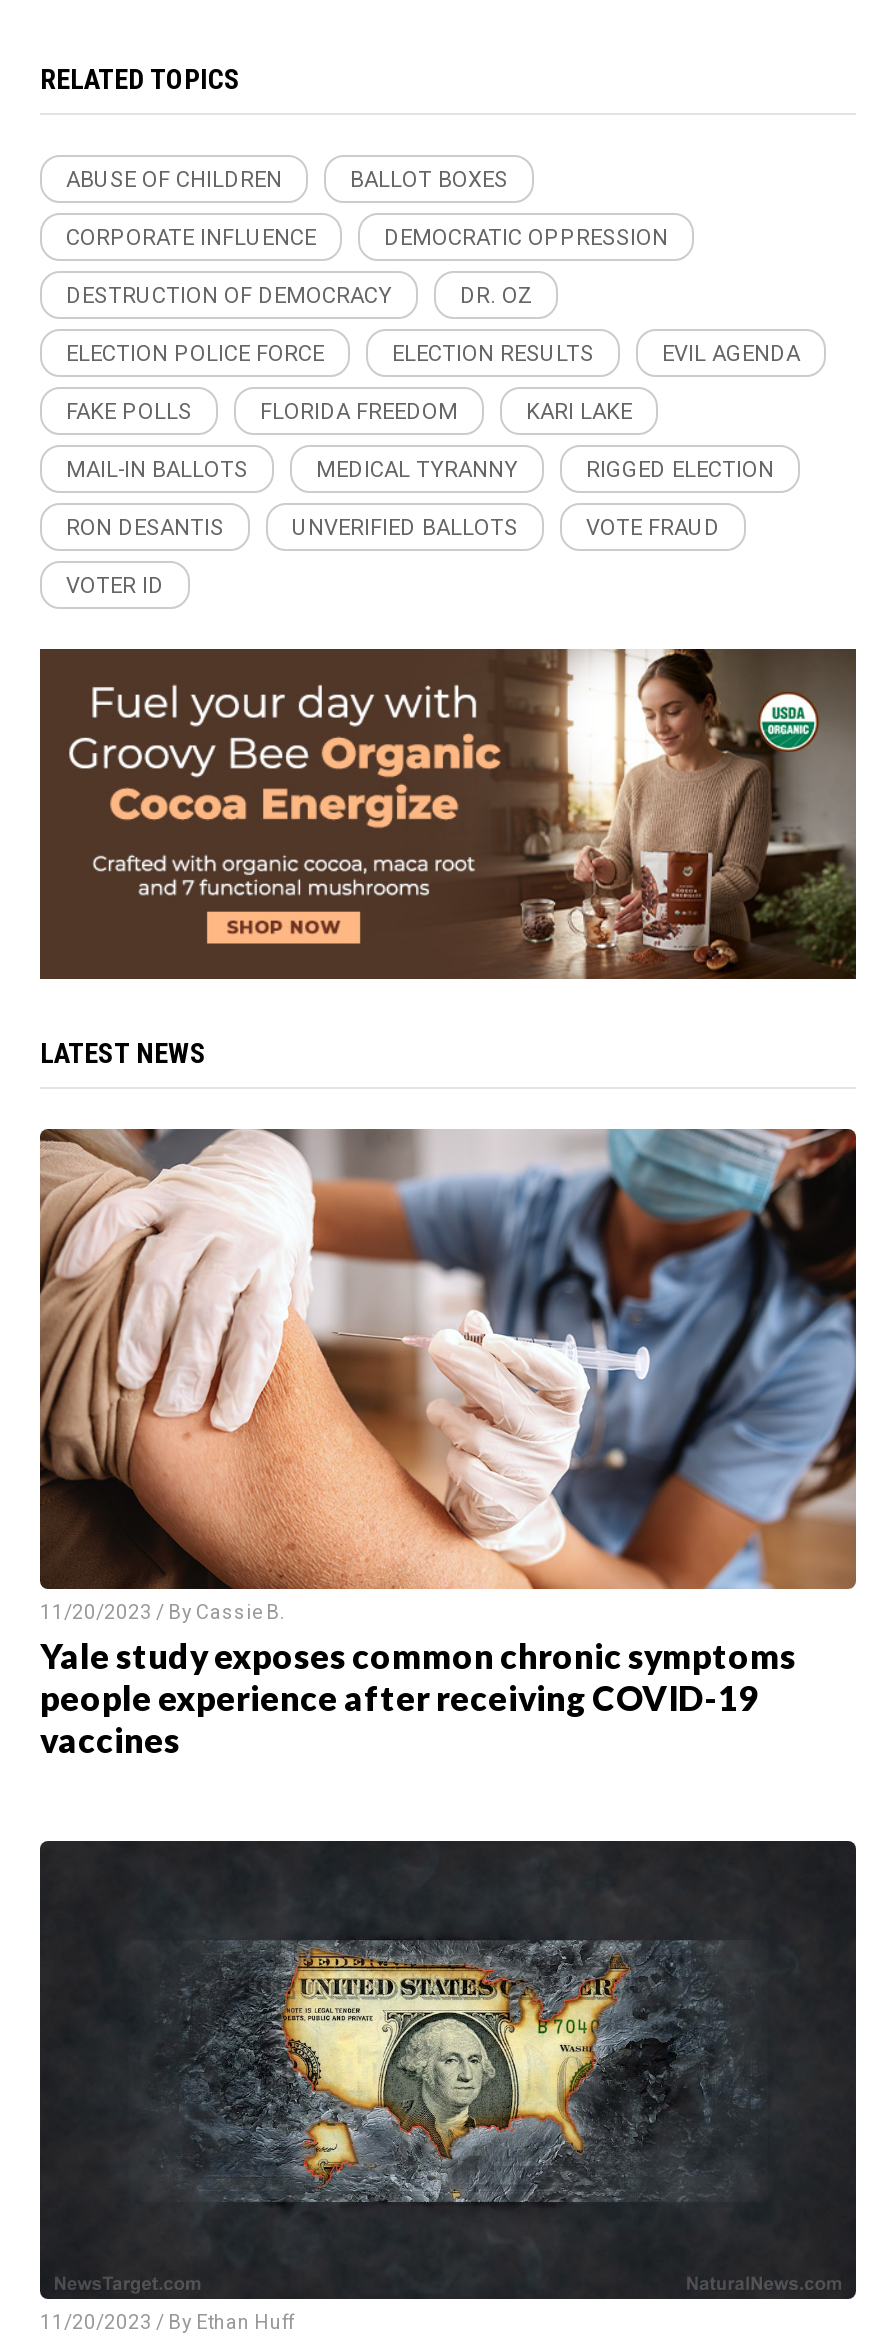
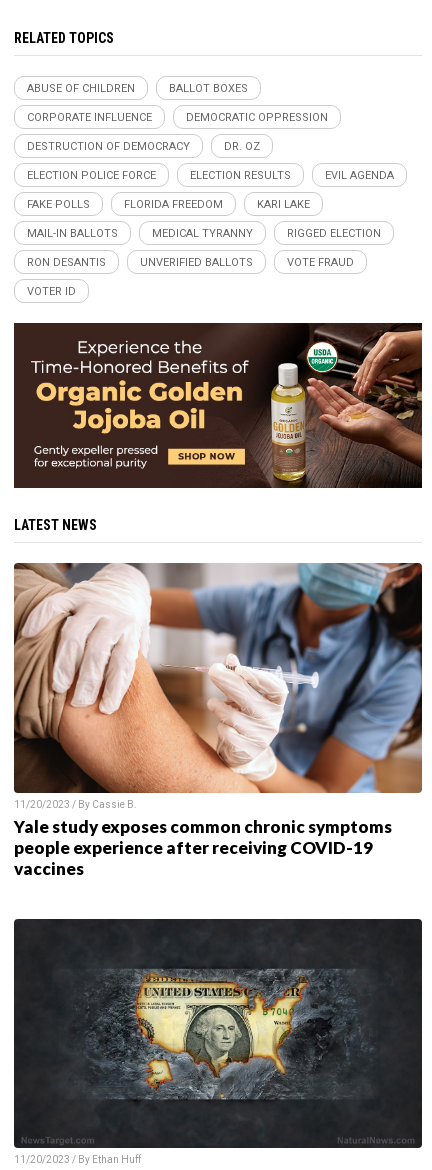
- [image]
+ [image]
